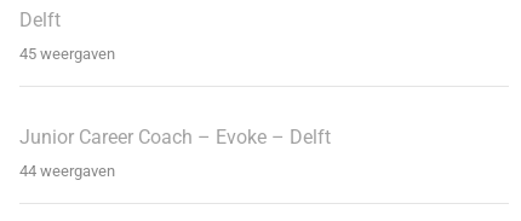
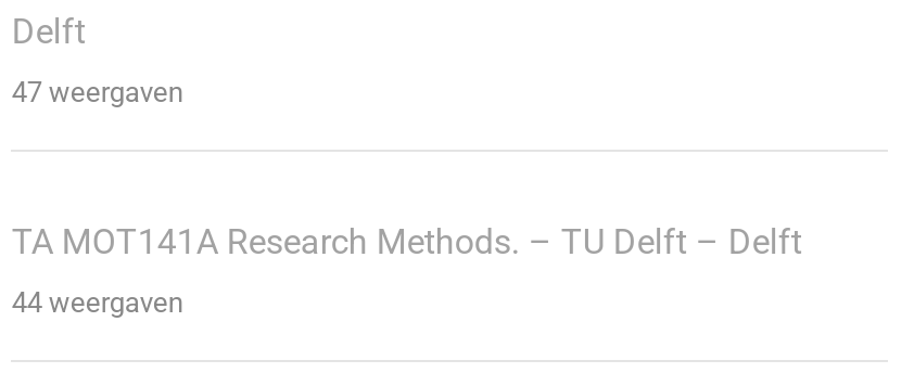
- 45 weergaven
+ 47 weergaven

- Junior Career Coach – Evoke – Delft
+ TA MOT141A Research Methods. – TU Delft – Delft
